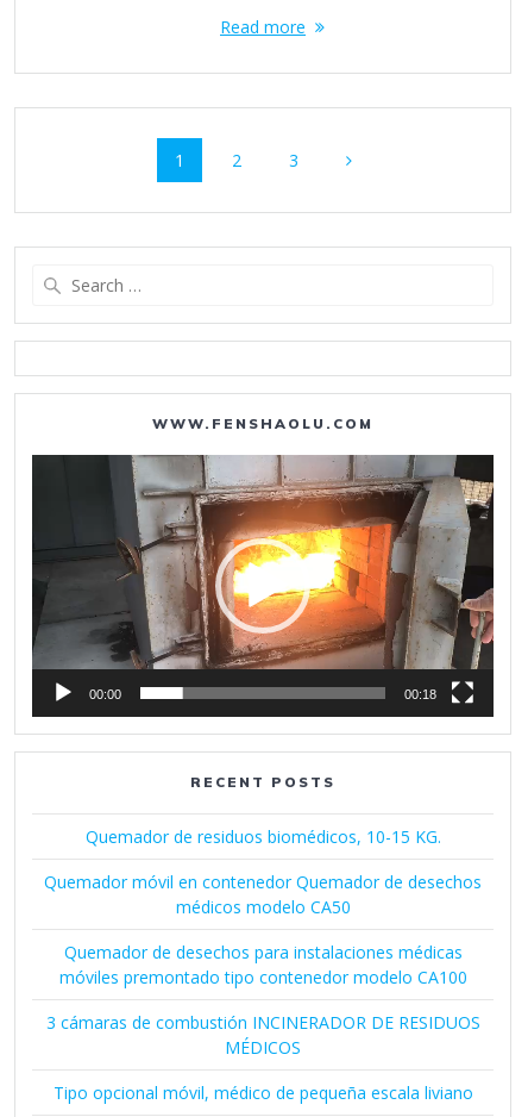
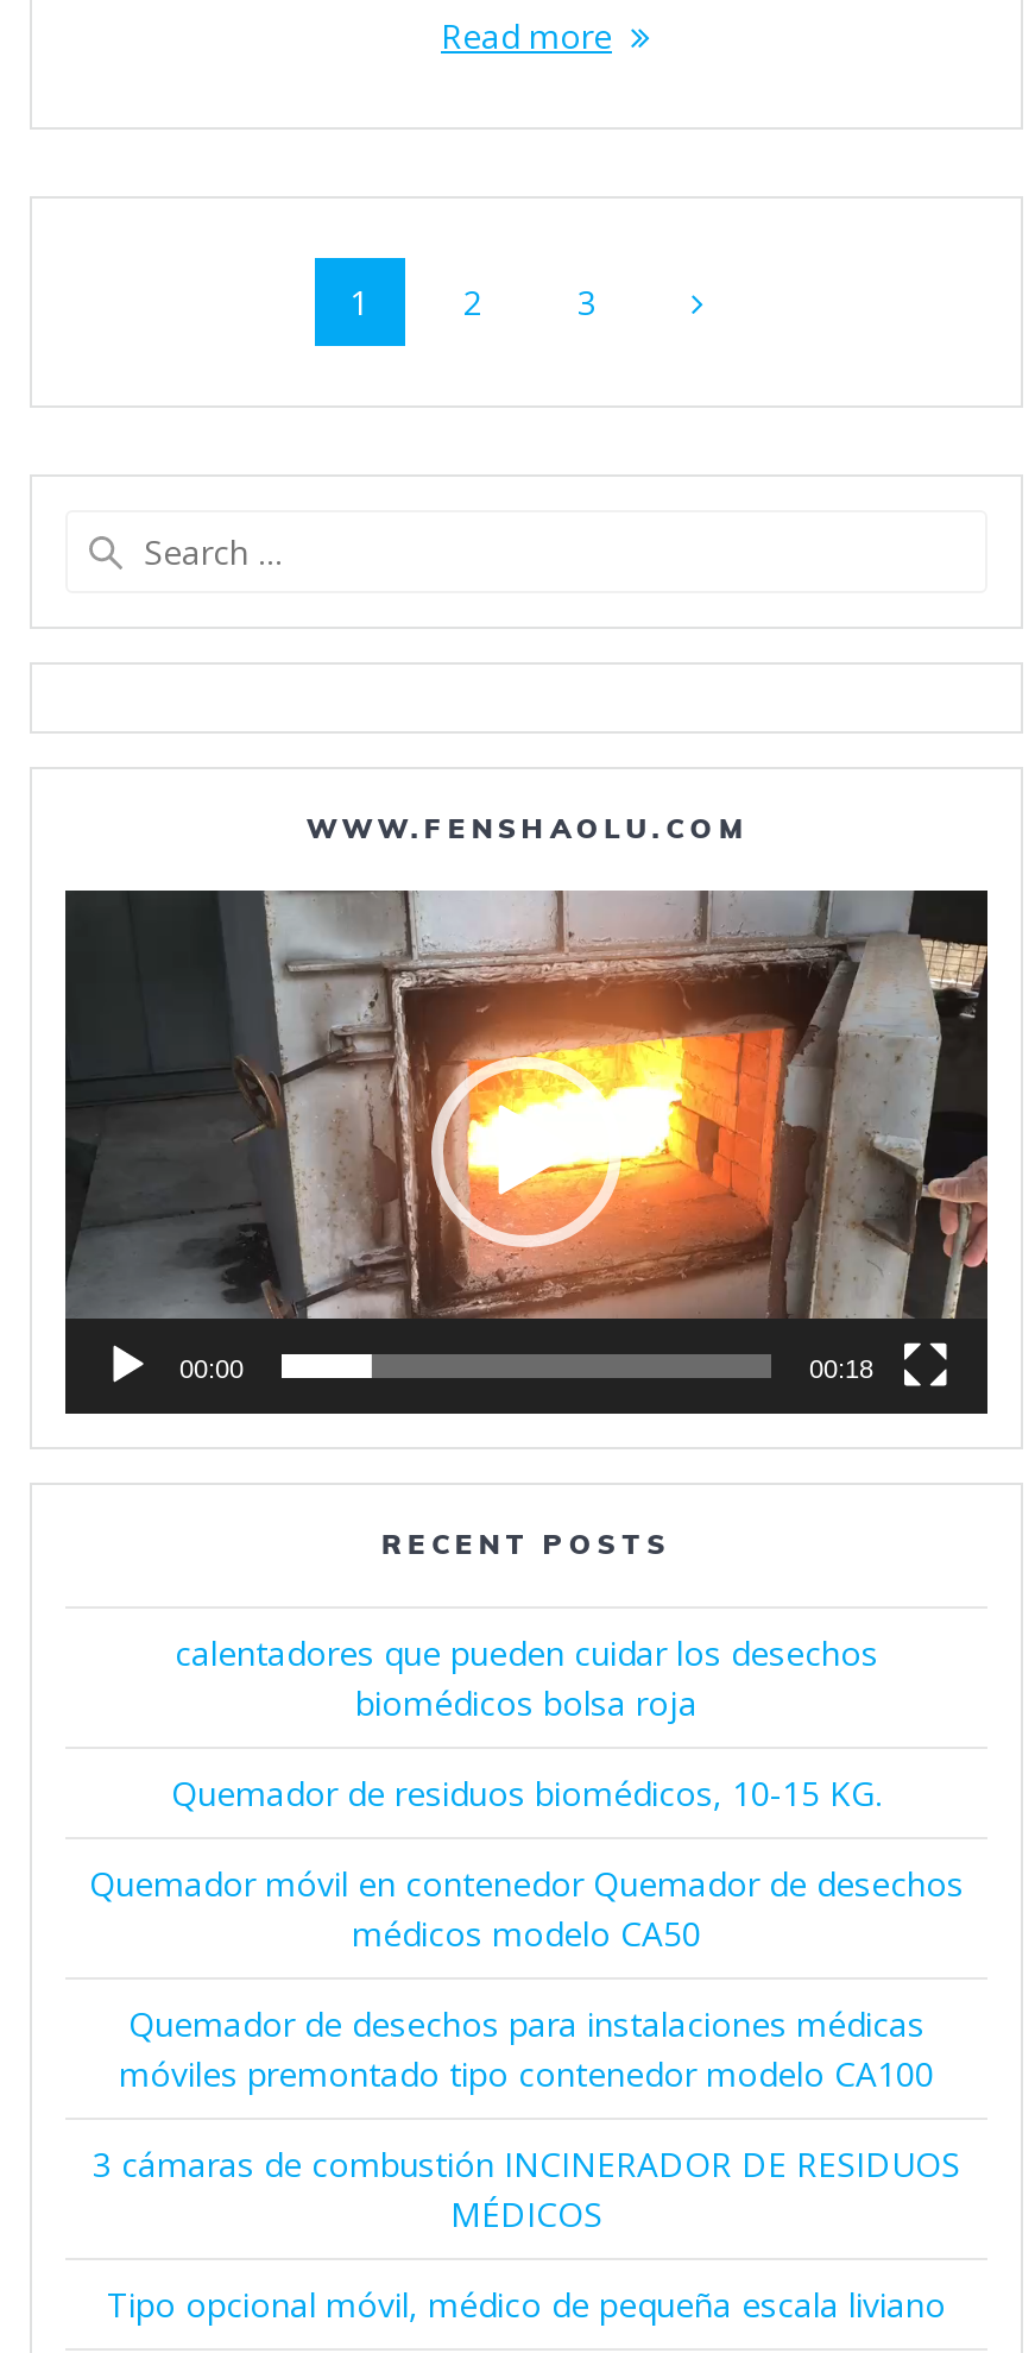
+ calentadores que pueden cuidar los desechos
+ biomédicos bolsa roja
